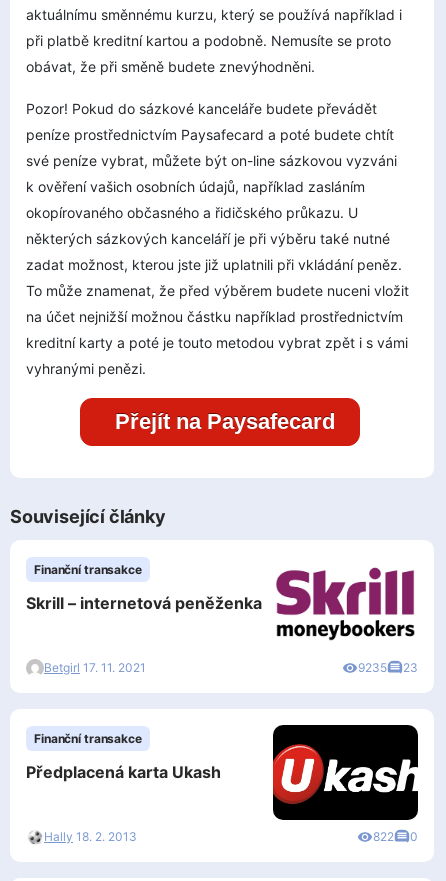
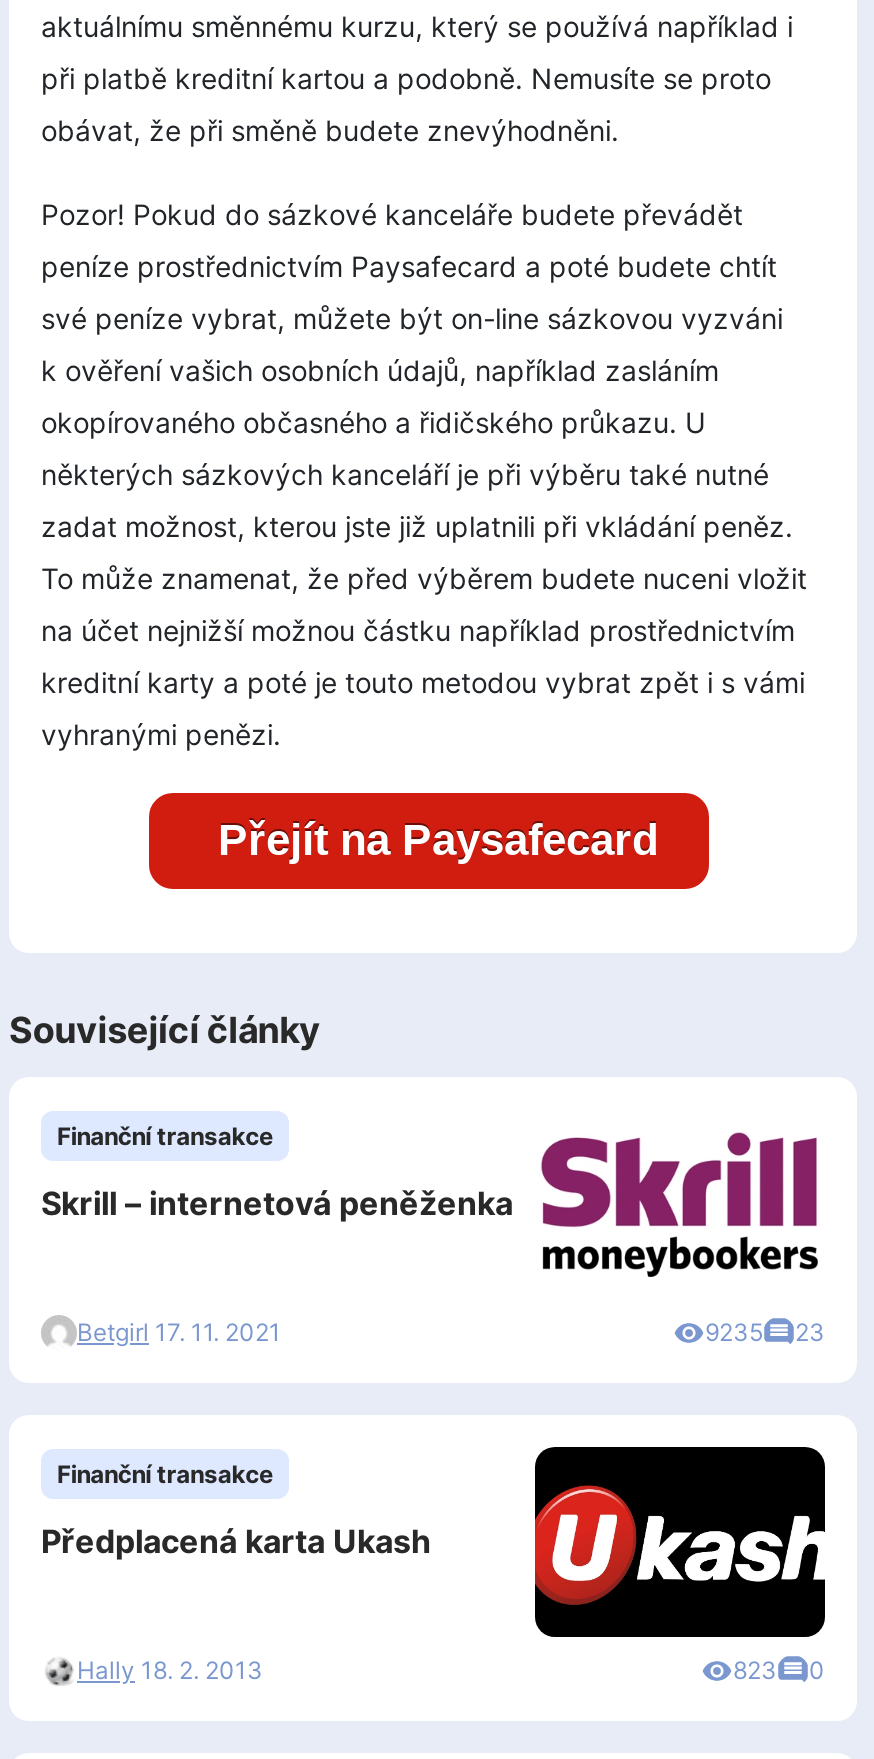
- 822 0
+ 823 0
